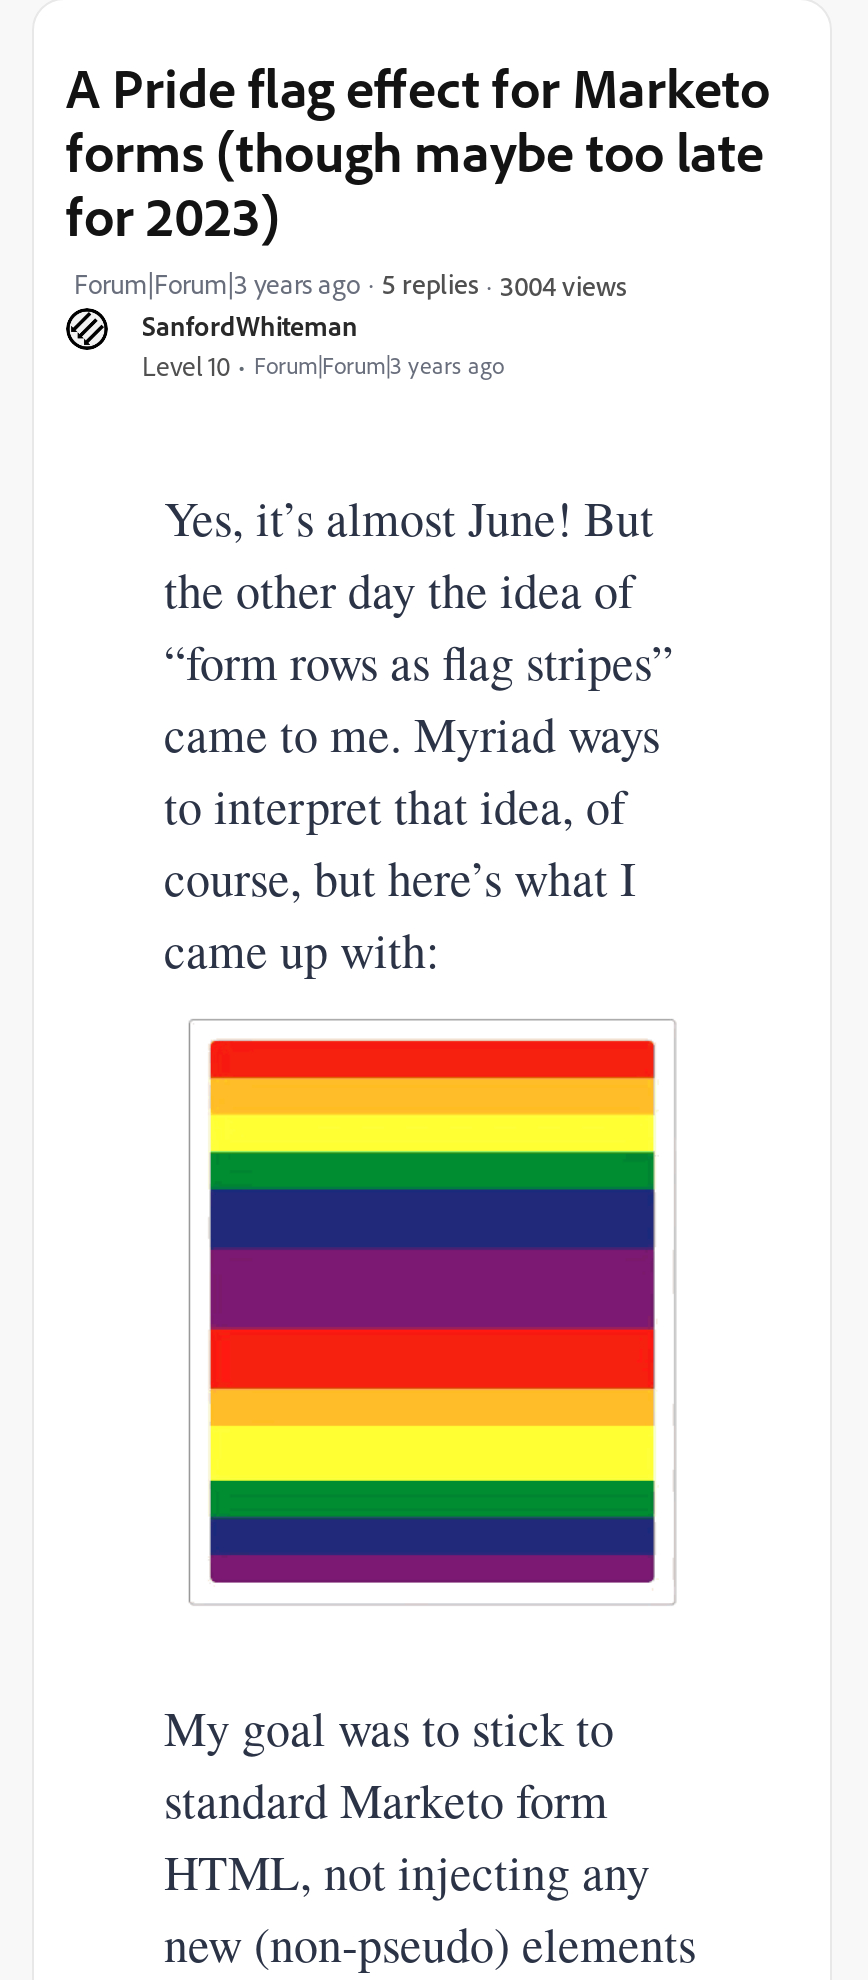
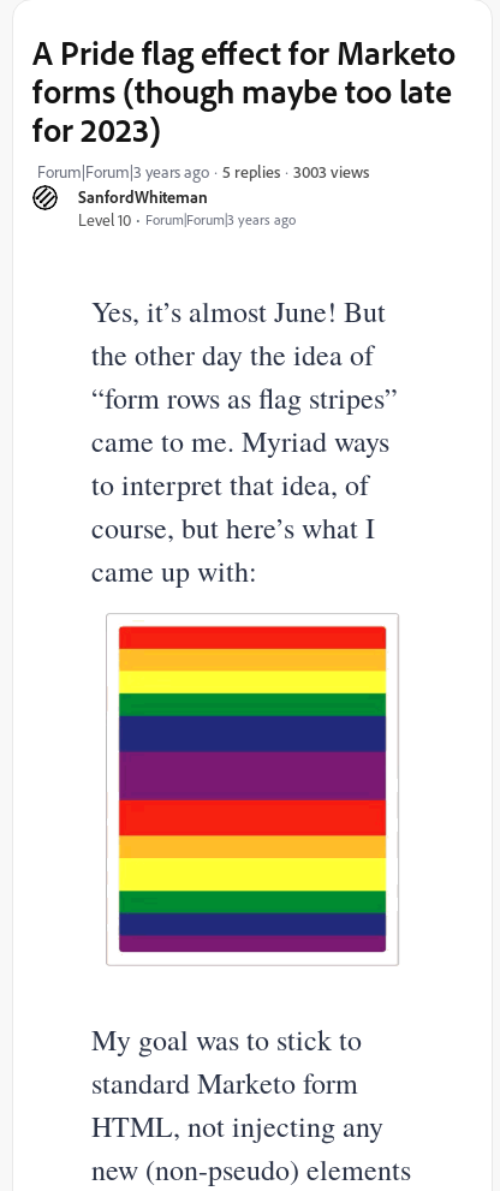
- 3004 views
+ 3003 views
